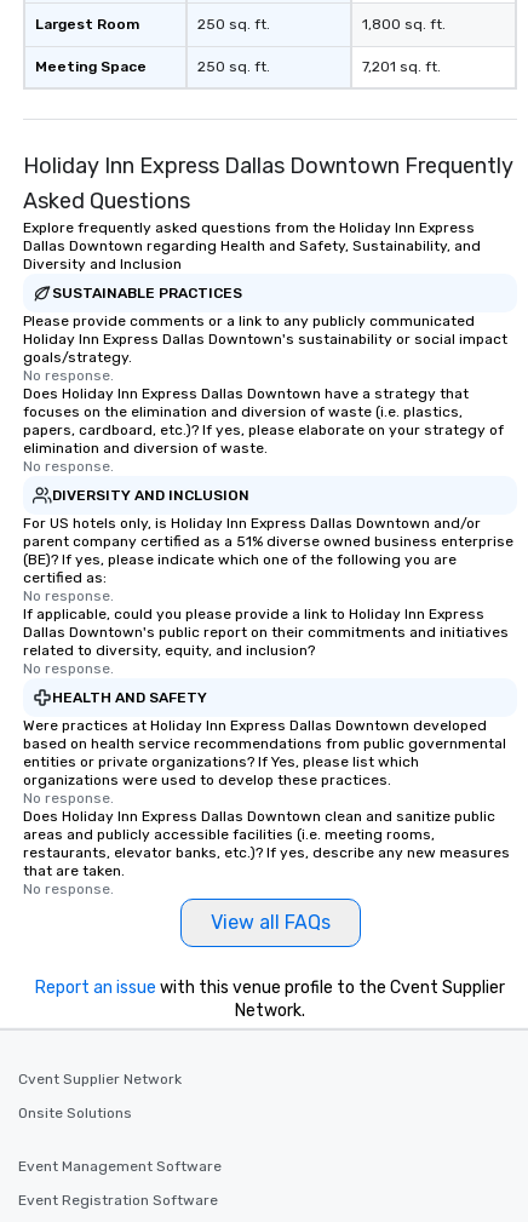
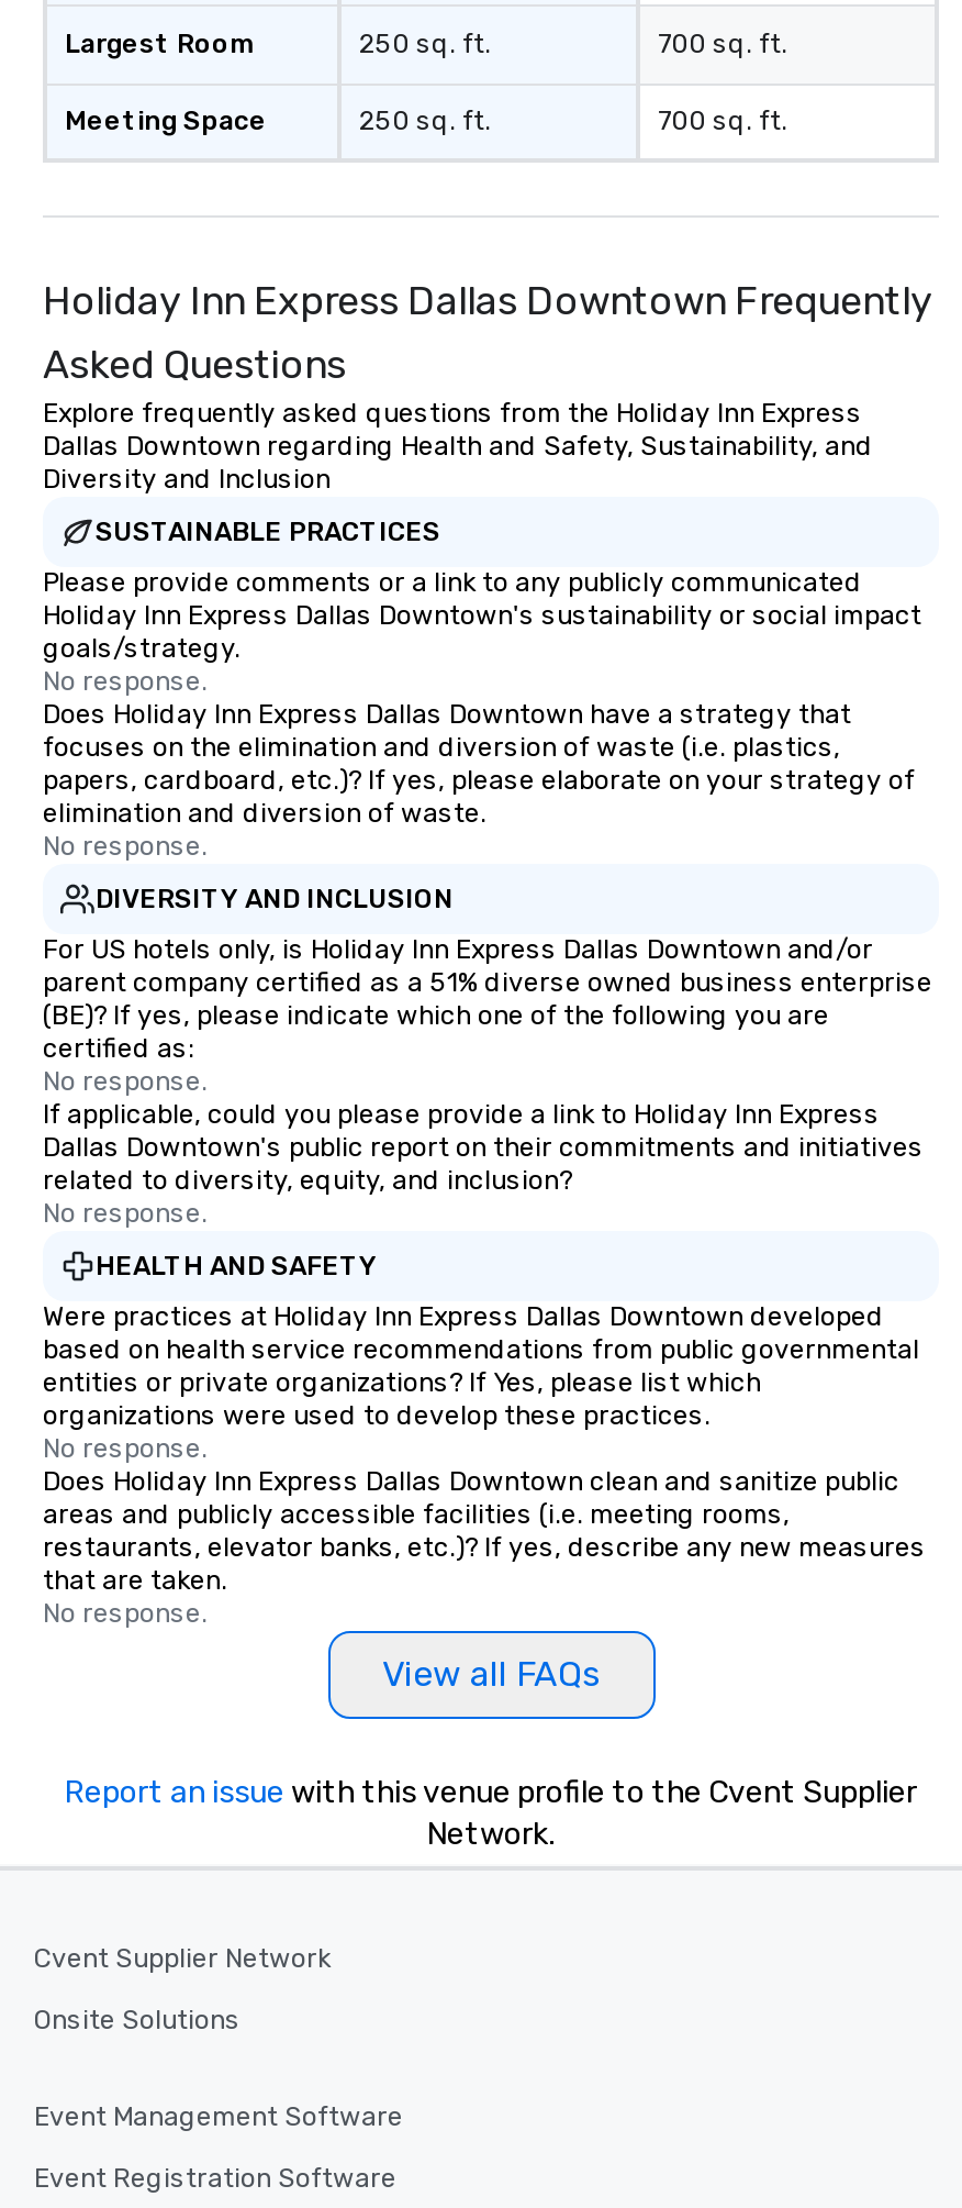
- 1,800 sq. ft.
+ 700 sq. ft.

- 7,201 sq. ft.
+ 700 sq. ft.
